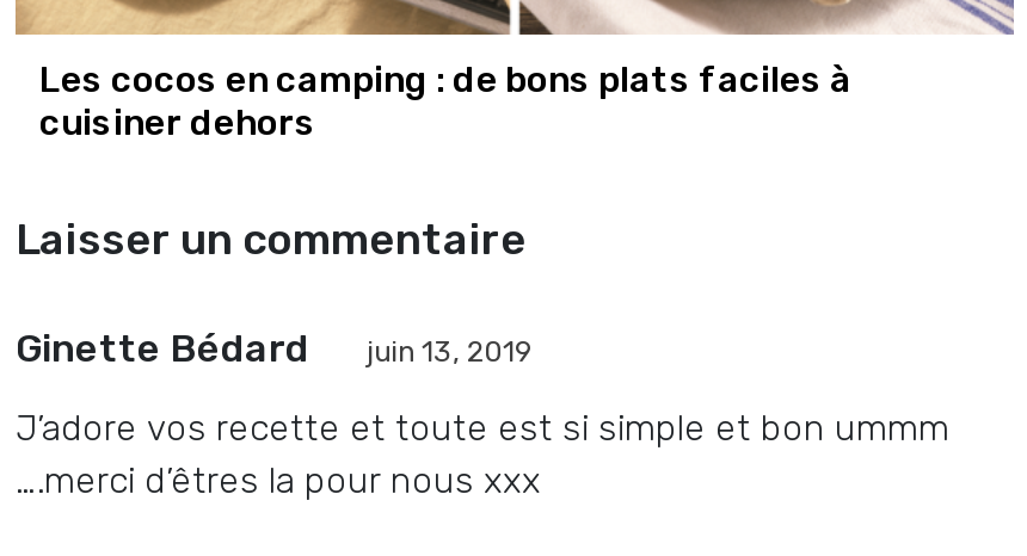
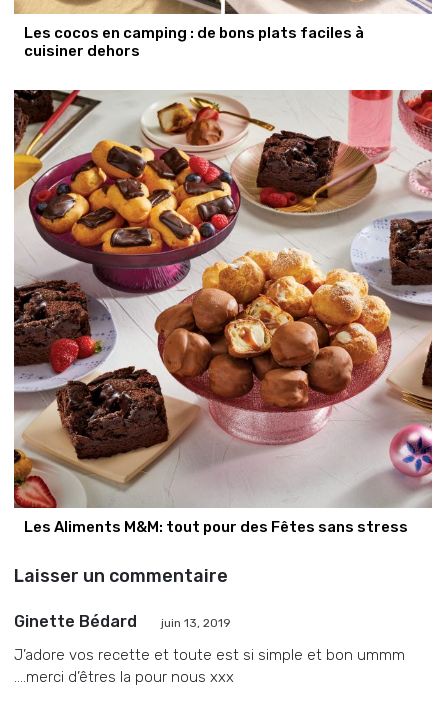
+ [image]
+ Les Aliments M&M: tout pour des Fêtes sans stress
